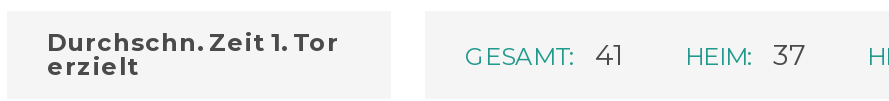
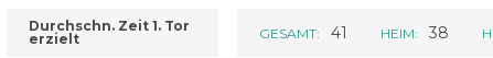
- 37
+ 38
